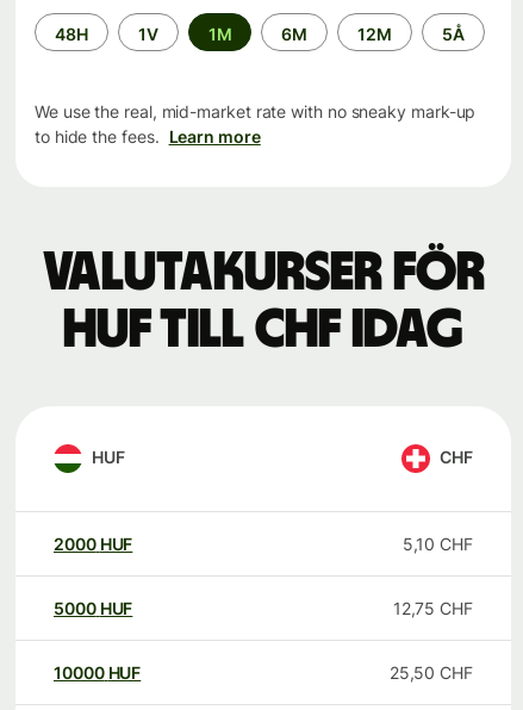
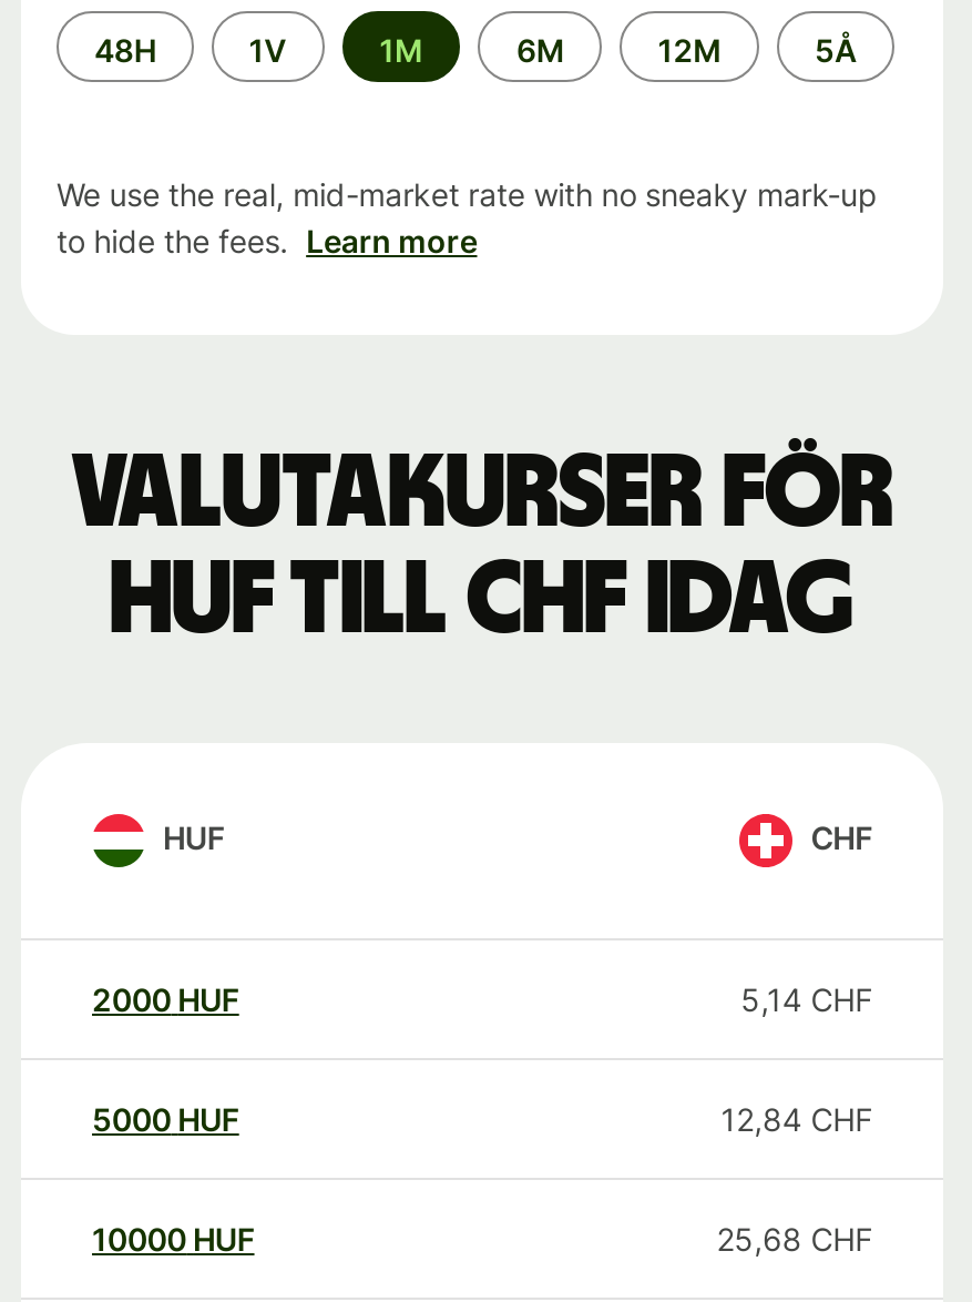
- 5,10 CHF
+ 5,14 CHF

- 12,75 CHF
+ 12,84 CHF

- 25,50 CHF
+ 25,68 CHF
